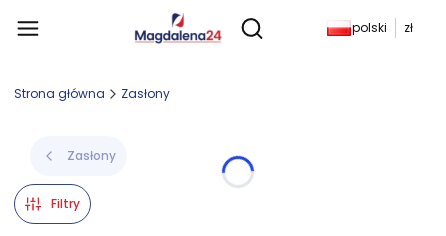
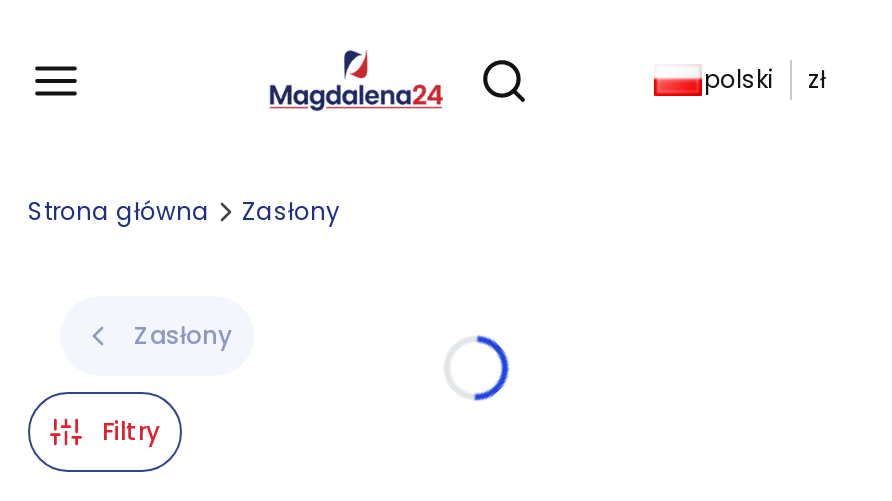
- [image]
+ [image]
